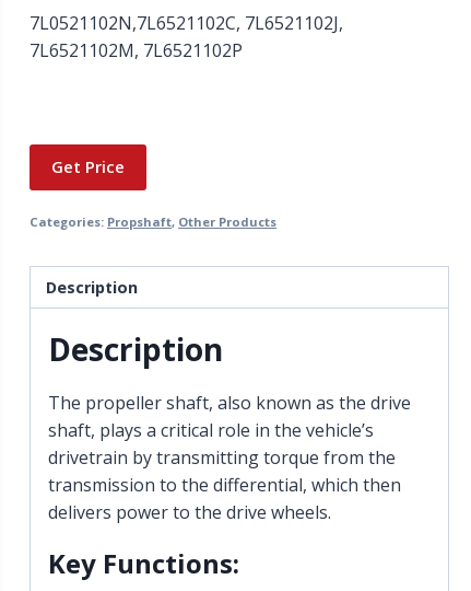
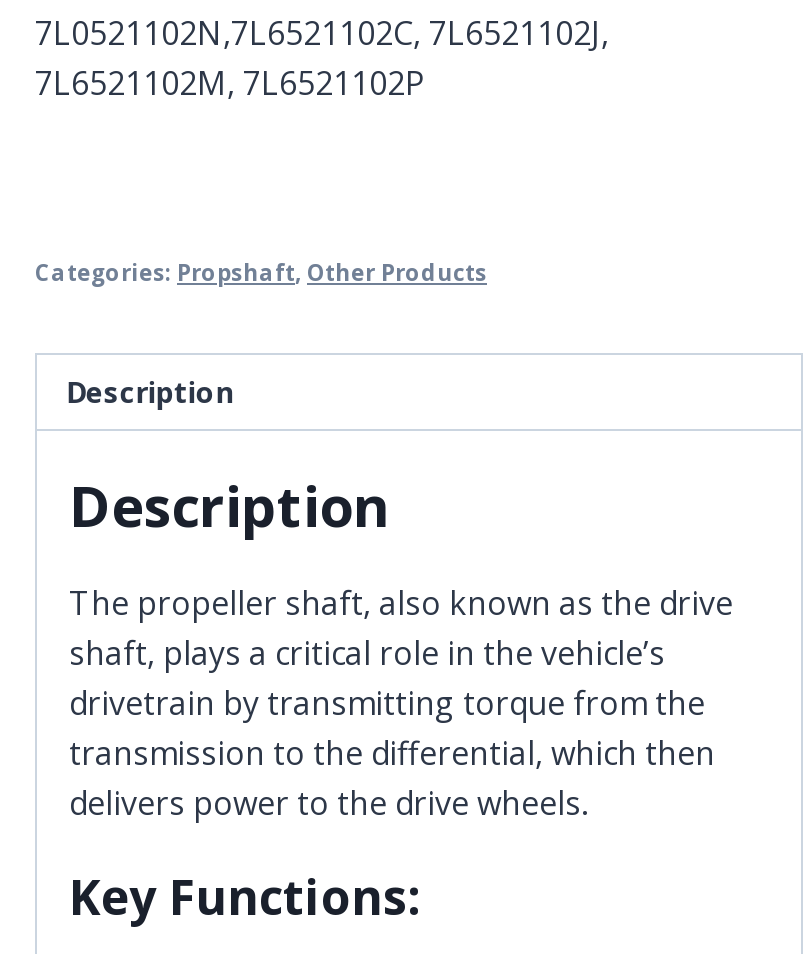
- Get Price
